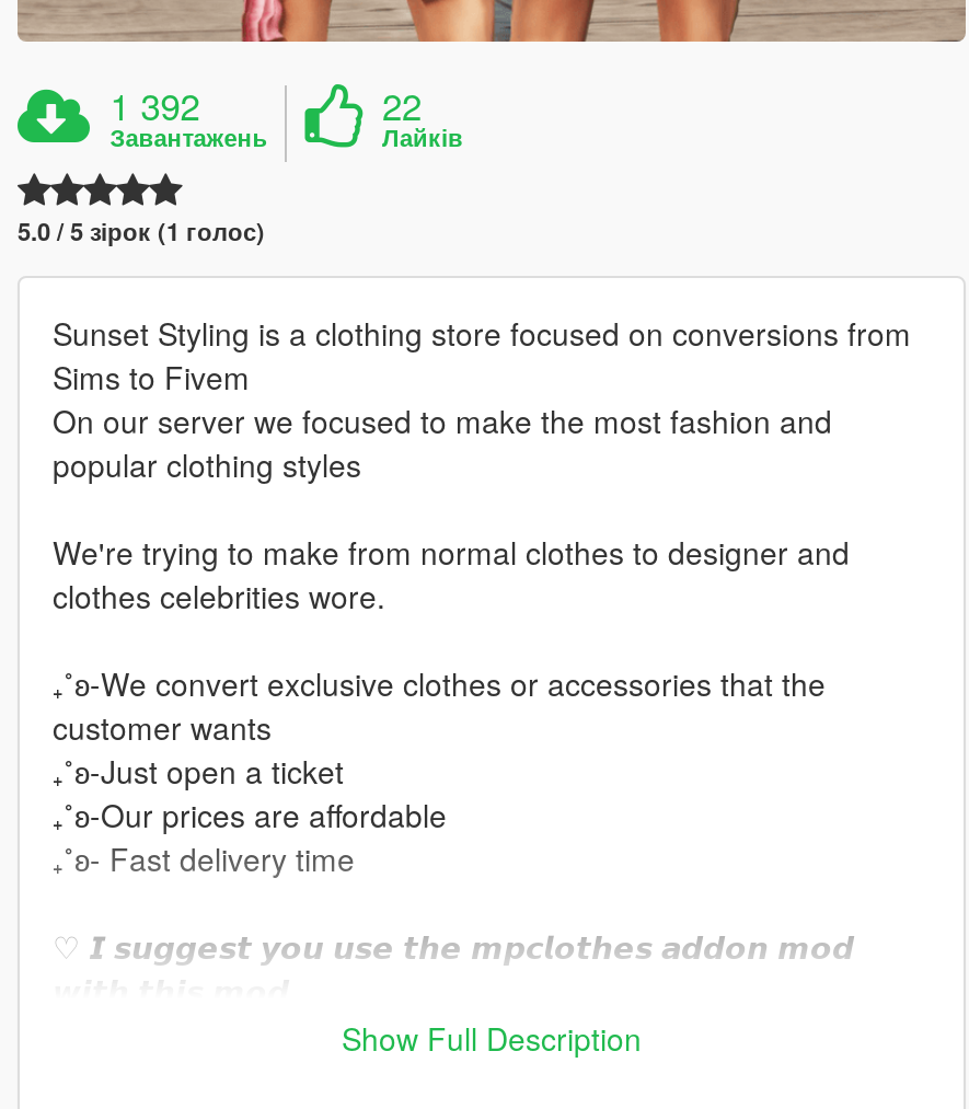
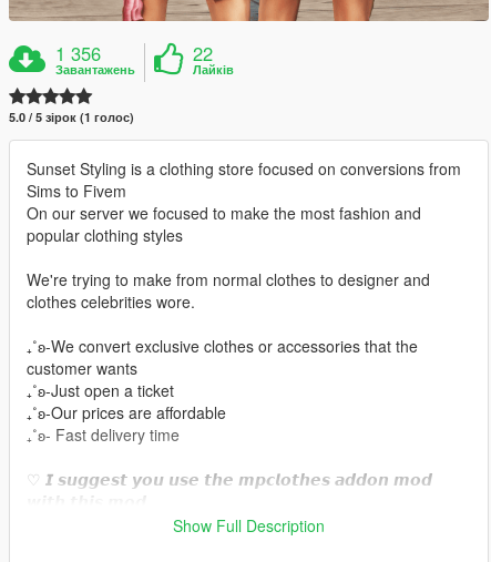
- 1 392
+ 1 356
